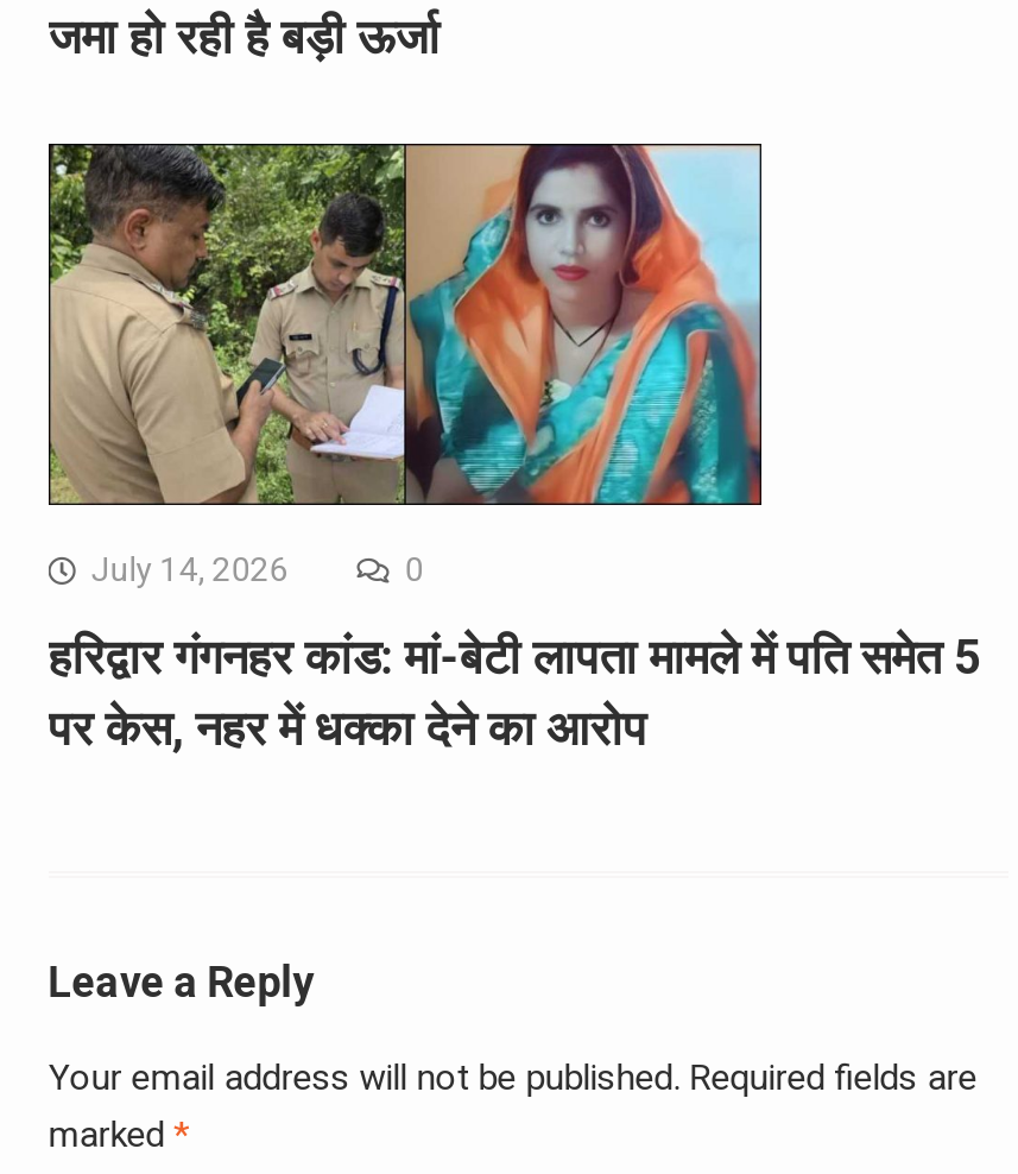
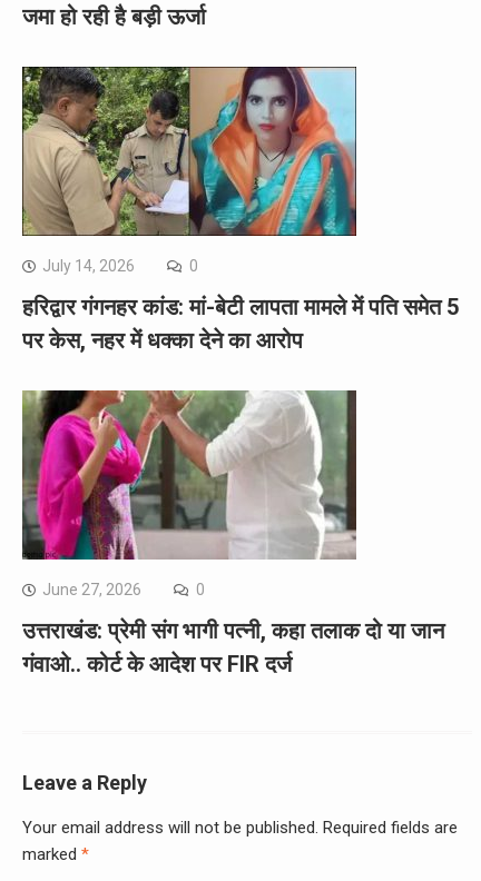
+ [image]
+ June 27, 2026
+ 0
+ उत्तराखंड: प्रेमी संग भागी पत्नी, कहा तलाक दो या जान
+ गंवाओ.. कोर्ट के आदेश पर FIR दर्ज
